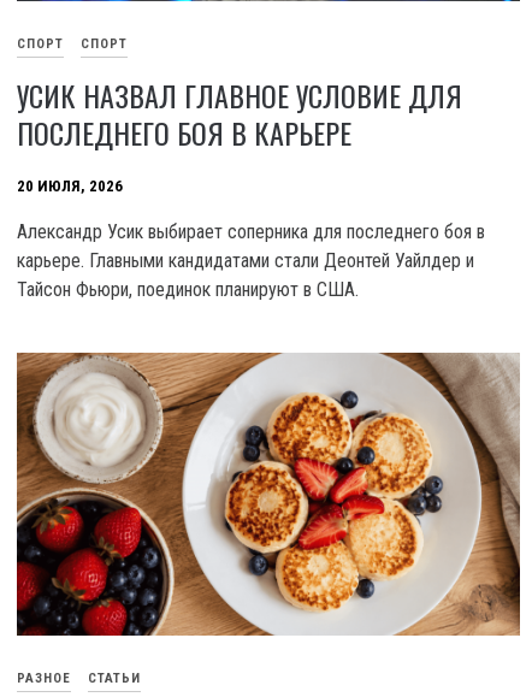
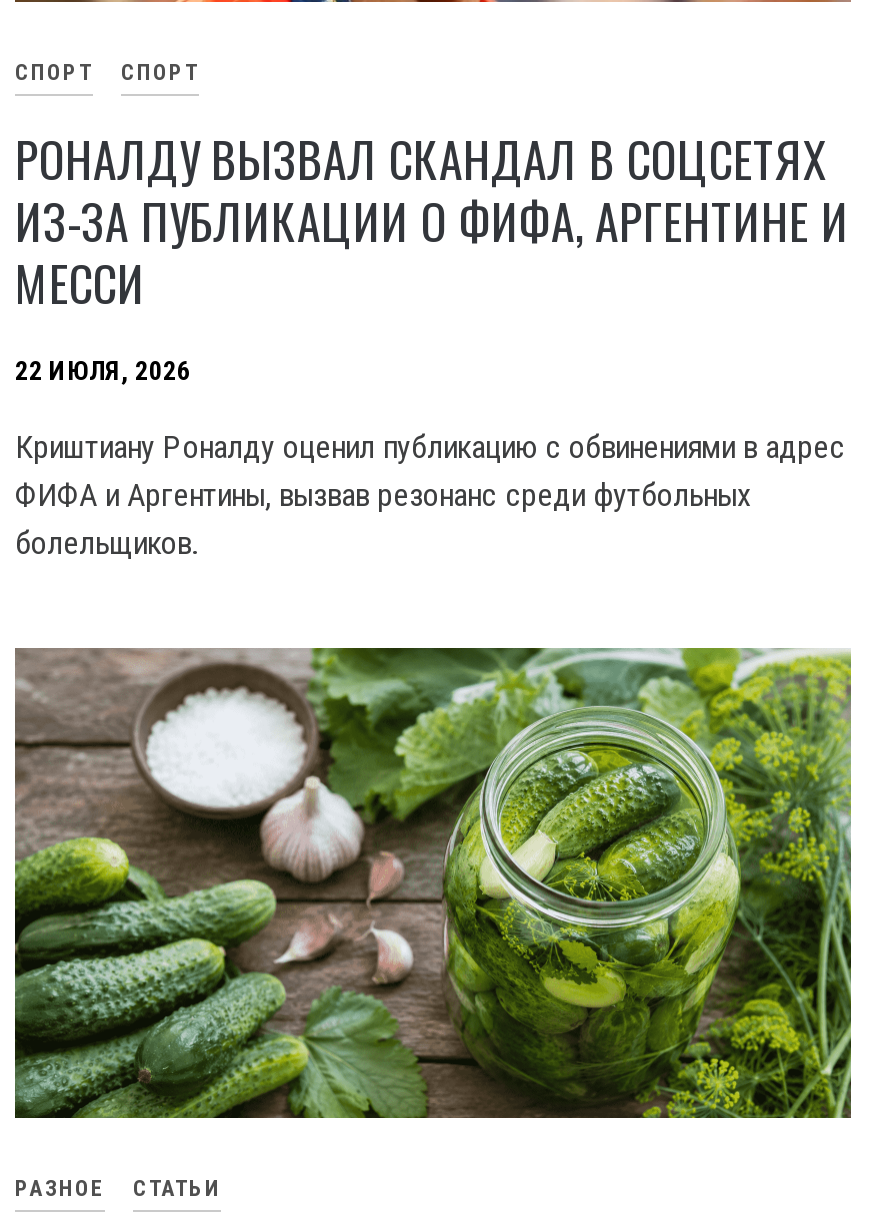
- УСИК НАЗВАЛ ГЛАВНОЕ УСЛОВИЕ ДЛЯ
- ПОСЛЕДНЕГО БОЯ В КАРЬЕРЕ
+ РОНАЛДУ ВЫЗВАЛ СКАНДАЛ В СОЦСЕТЯХ
+ ИЗ-ЗА ПУБЛИКАЦИИ О ФИФА, АРГЕНТИНЕ И
+ МЕССИ

- 20 ИЮЛЯ, 2026
+ 22 ИЮЛЯ, 2026

- Александр Усик выбирает соперника для последнего боя в
- карьере. Главными кандидатами стали Деонтей Уайлдер и
- Тайсон Фьюри, поединок планируют в США.
+ Криштиану Роналду оценил публикацию с обвинениями в адрес
+ ФИФА и Аргентины, вызвав резонанс среди футбольных
+ болельщиков.

- [image]
+ [image]
